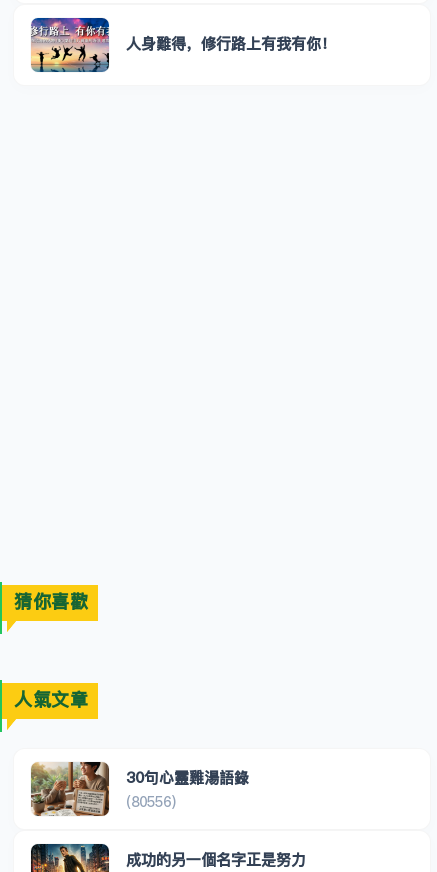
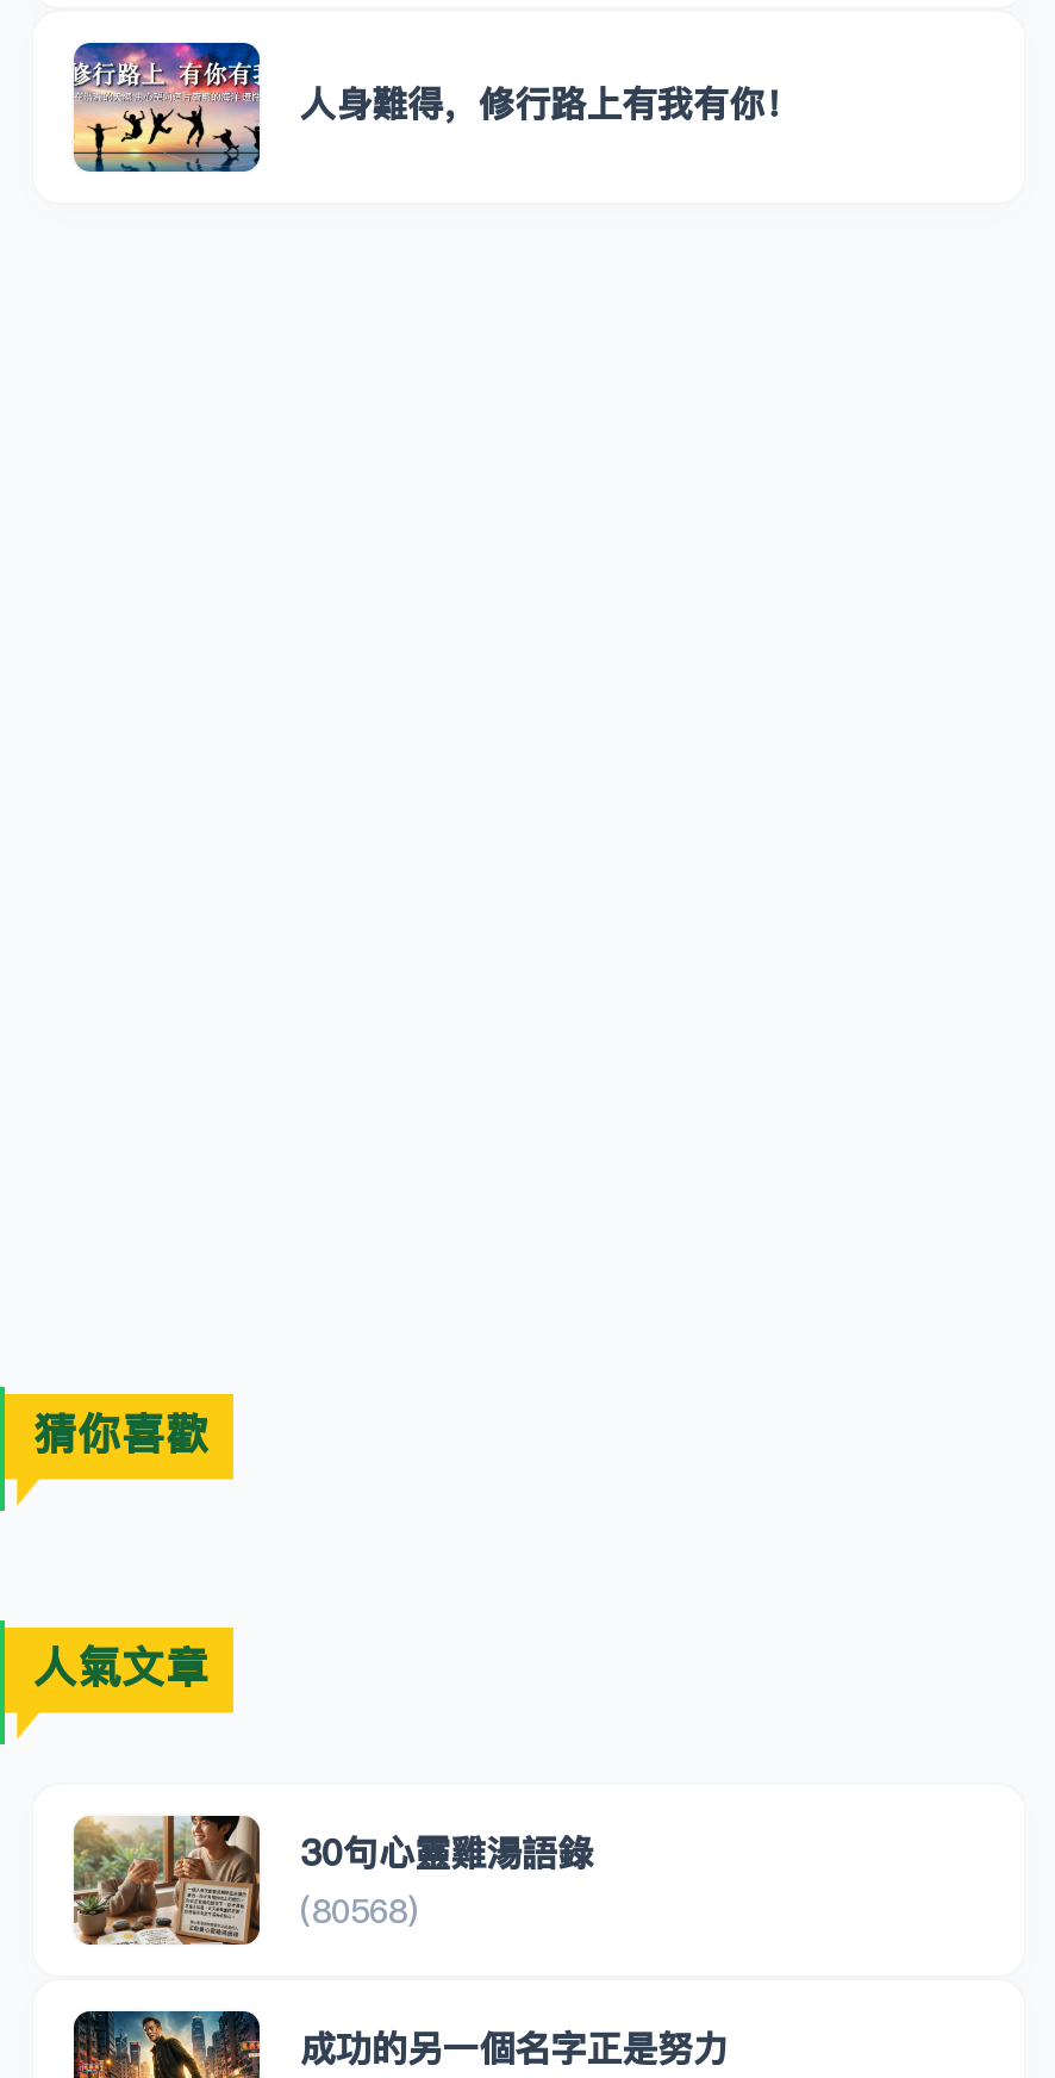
- (80556)
+ (80568)
